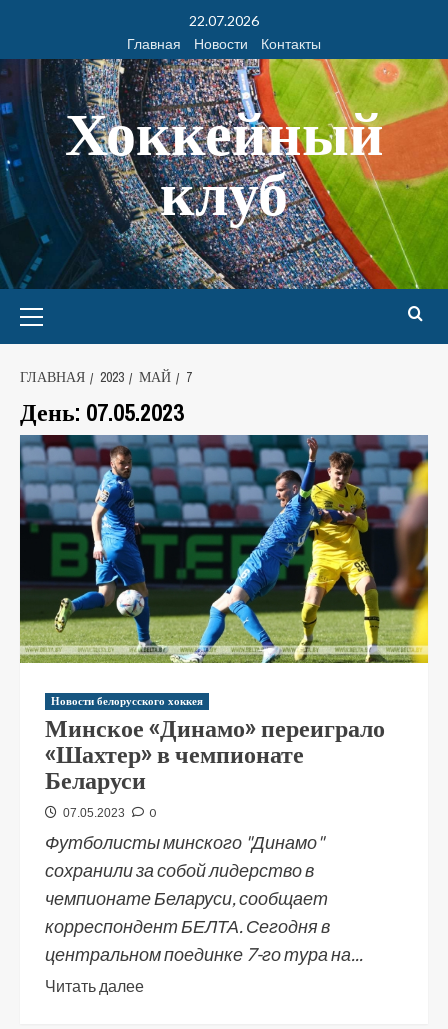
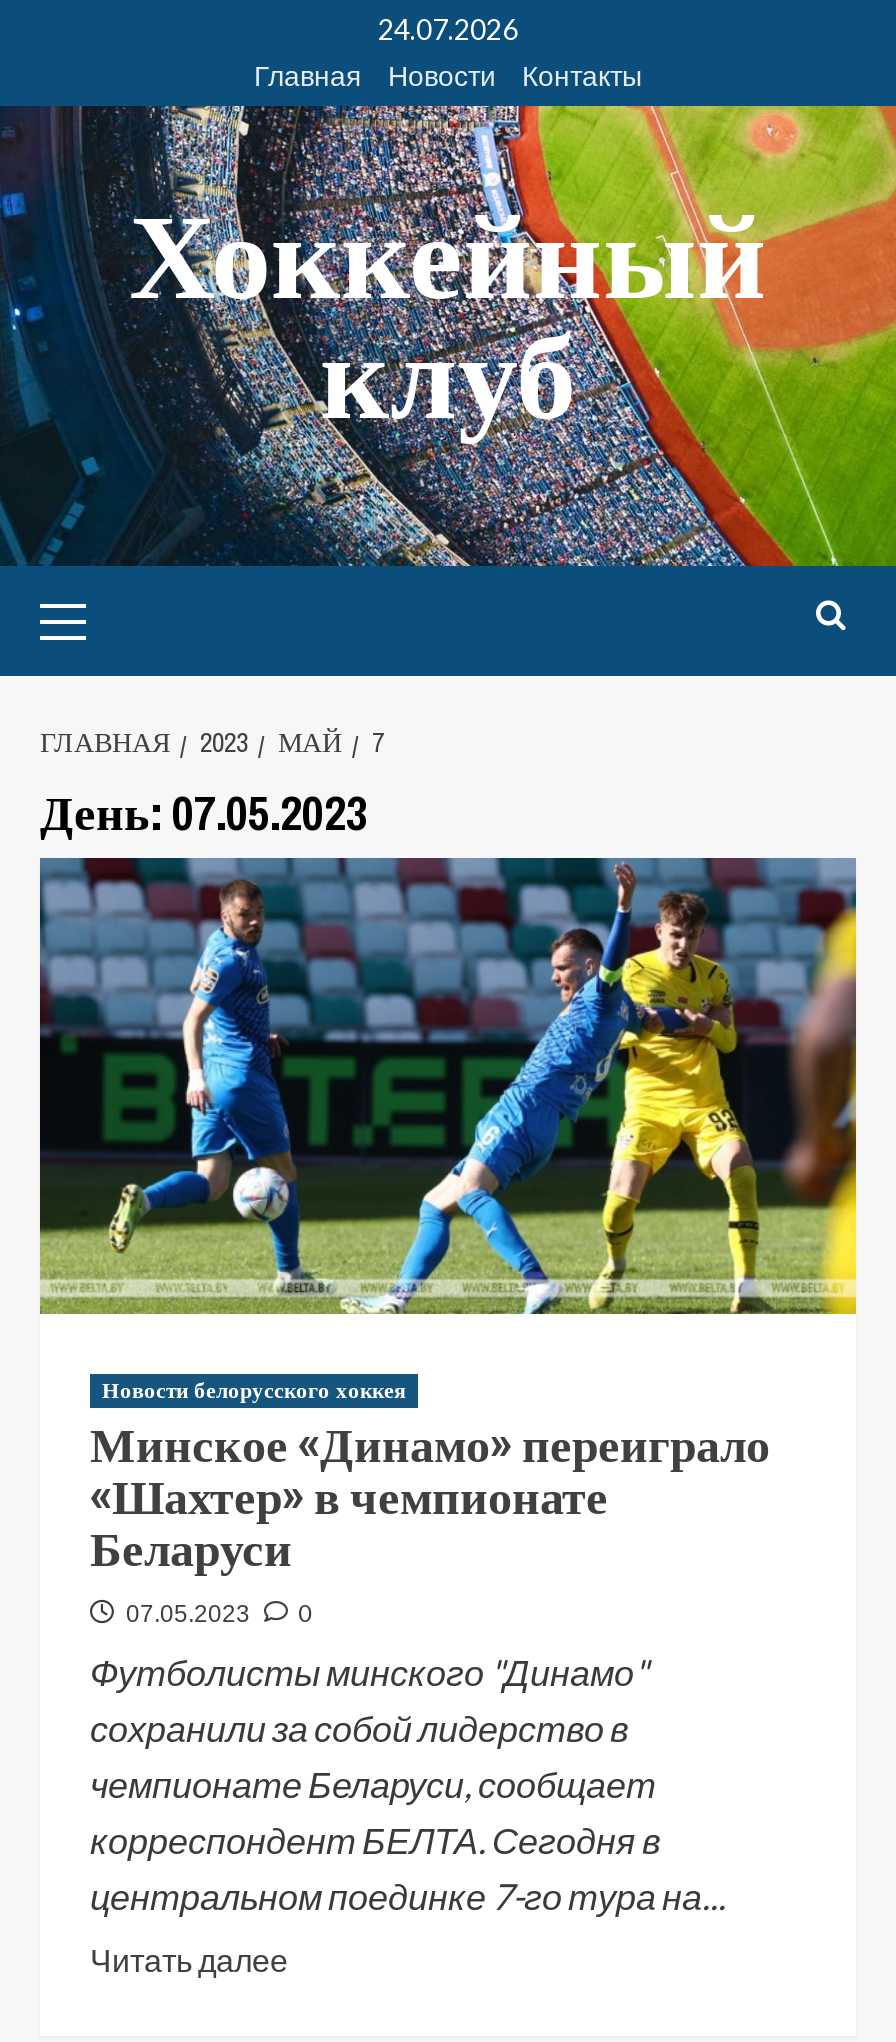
- 22.07.2026
+ 24.07.2026
